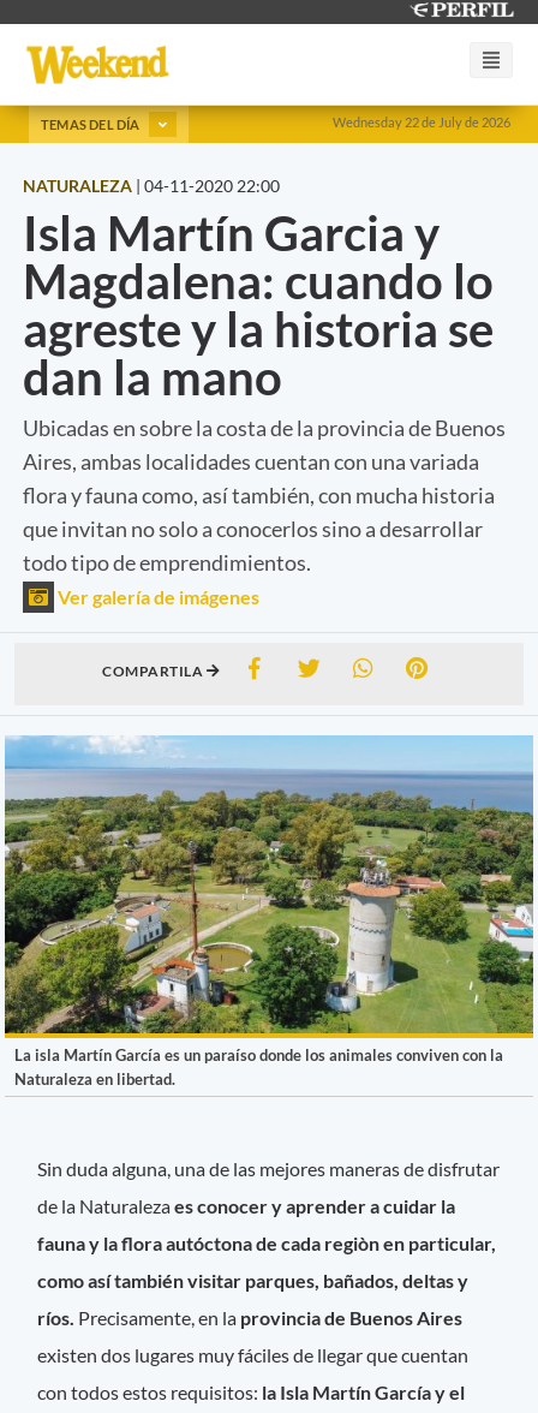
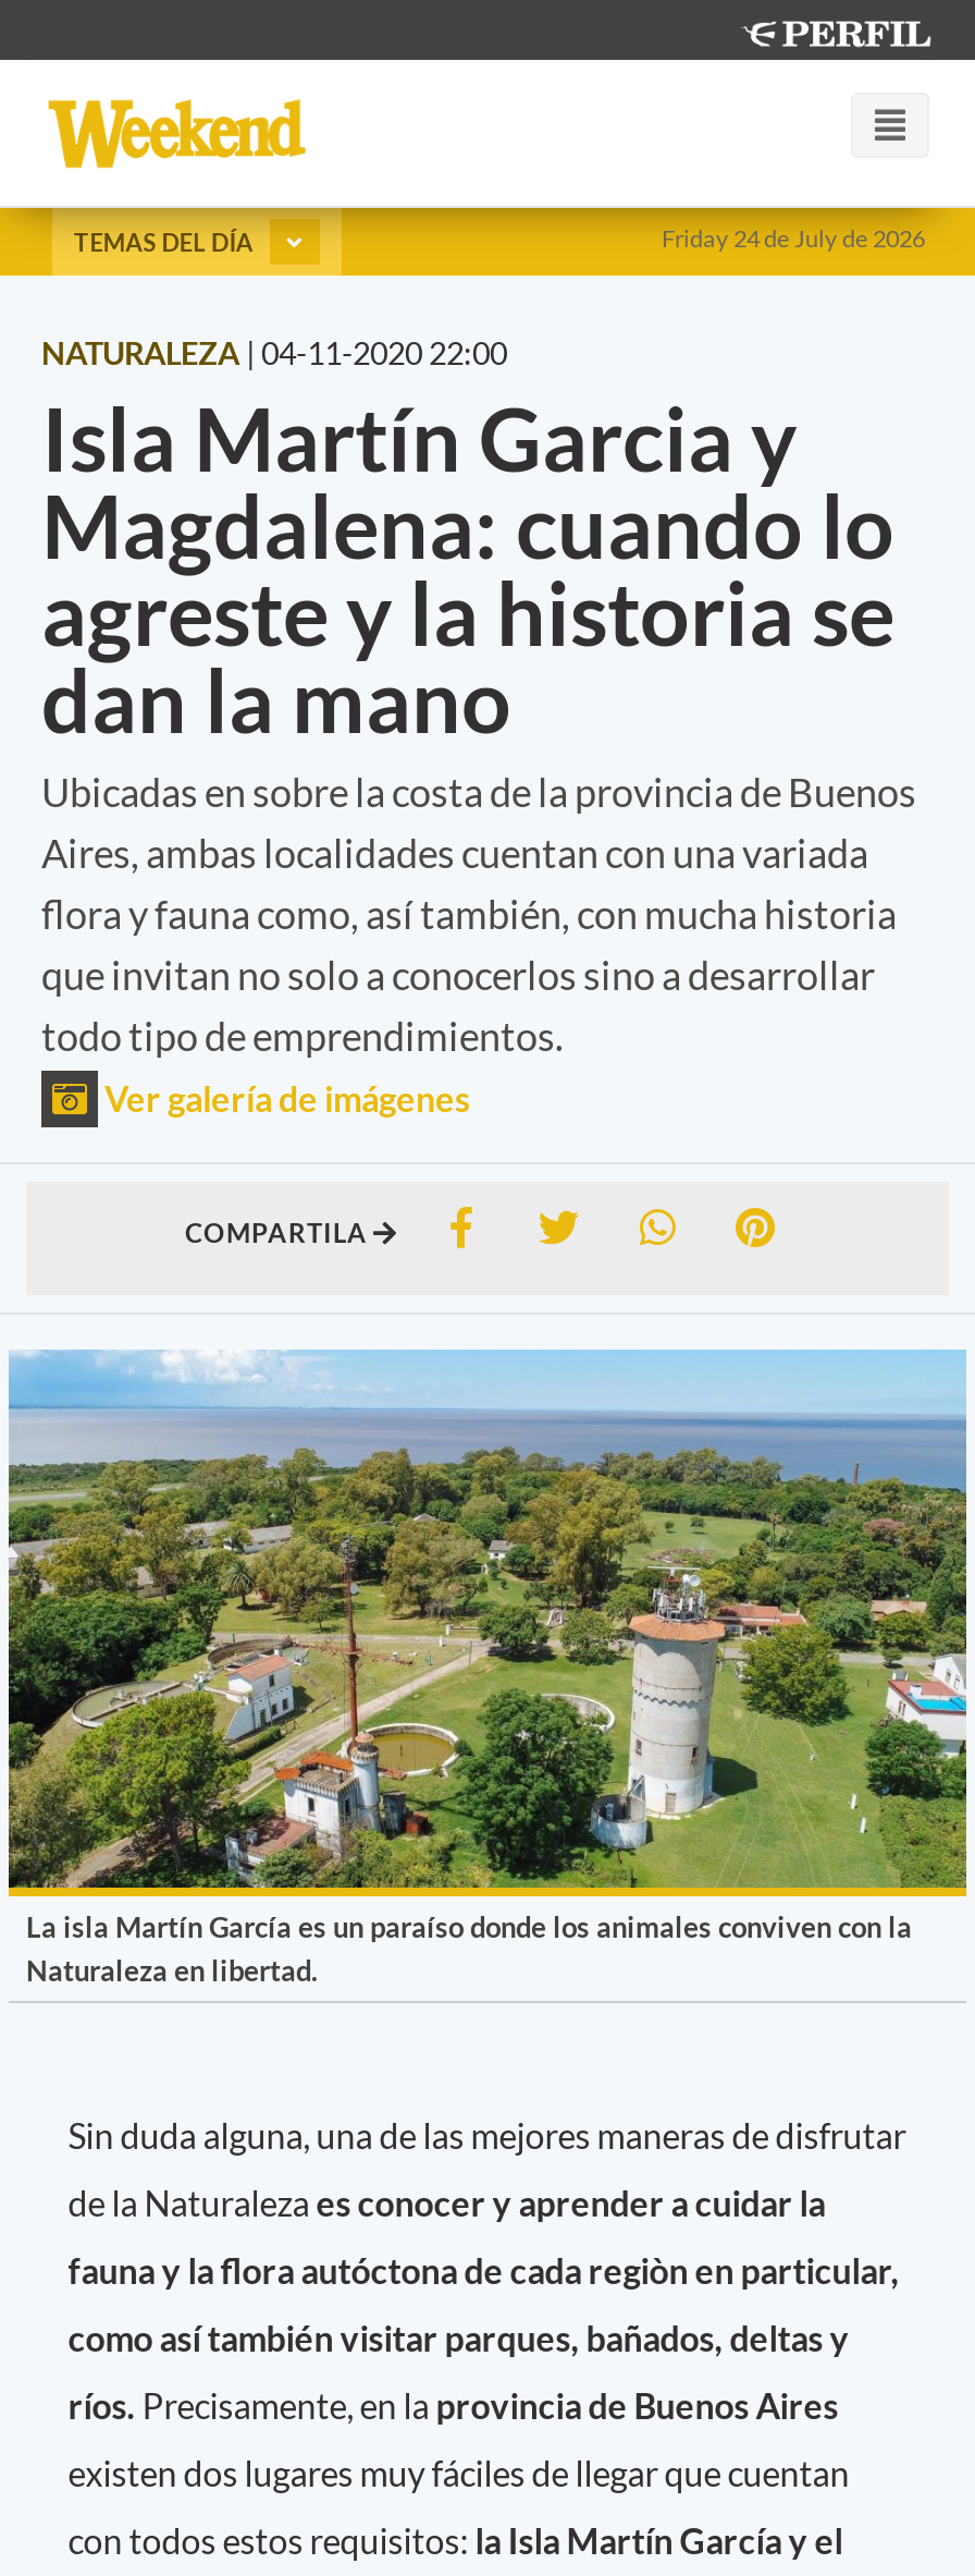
- Wednesday 22 de July de 2026
+ Friday 24 de July de 2026
